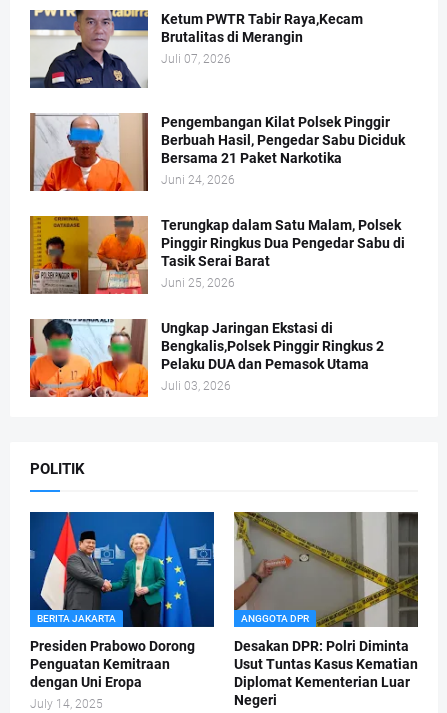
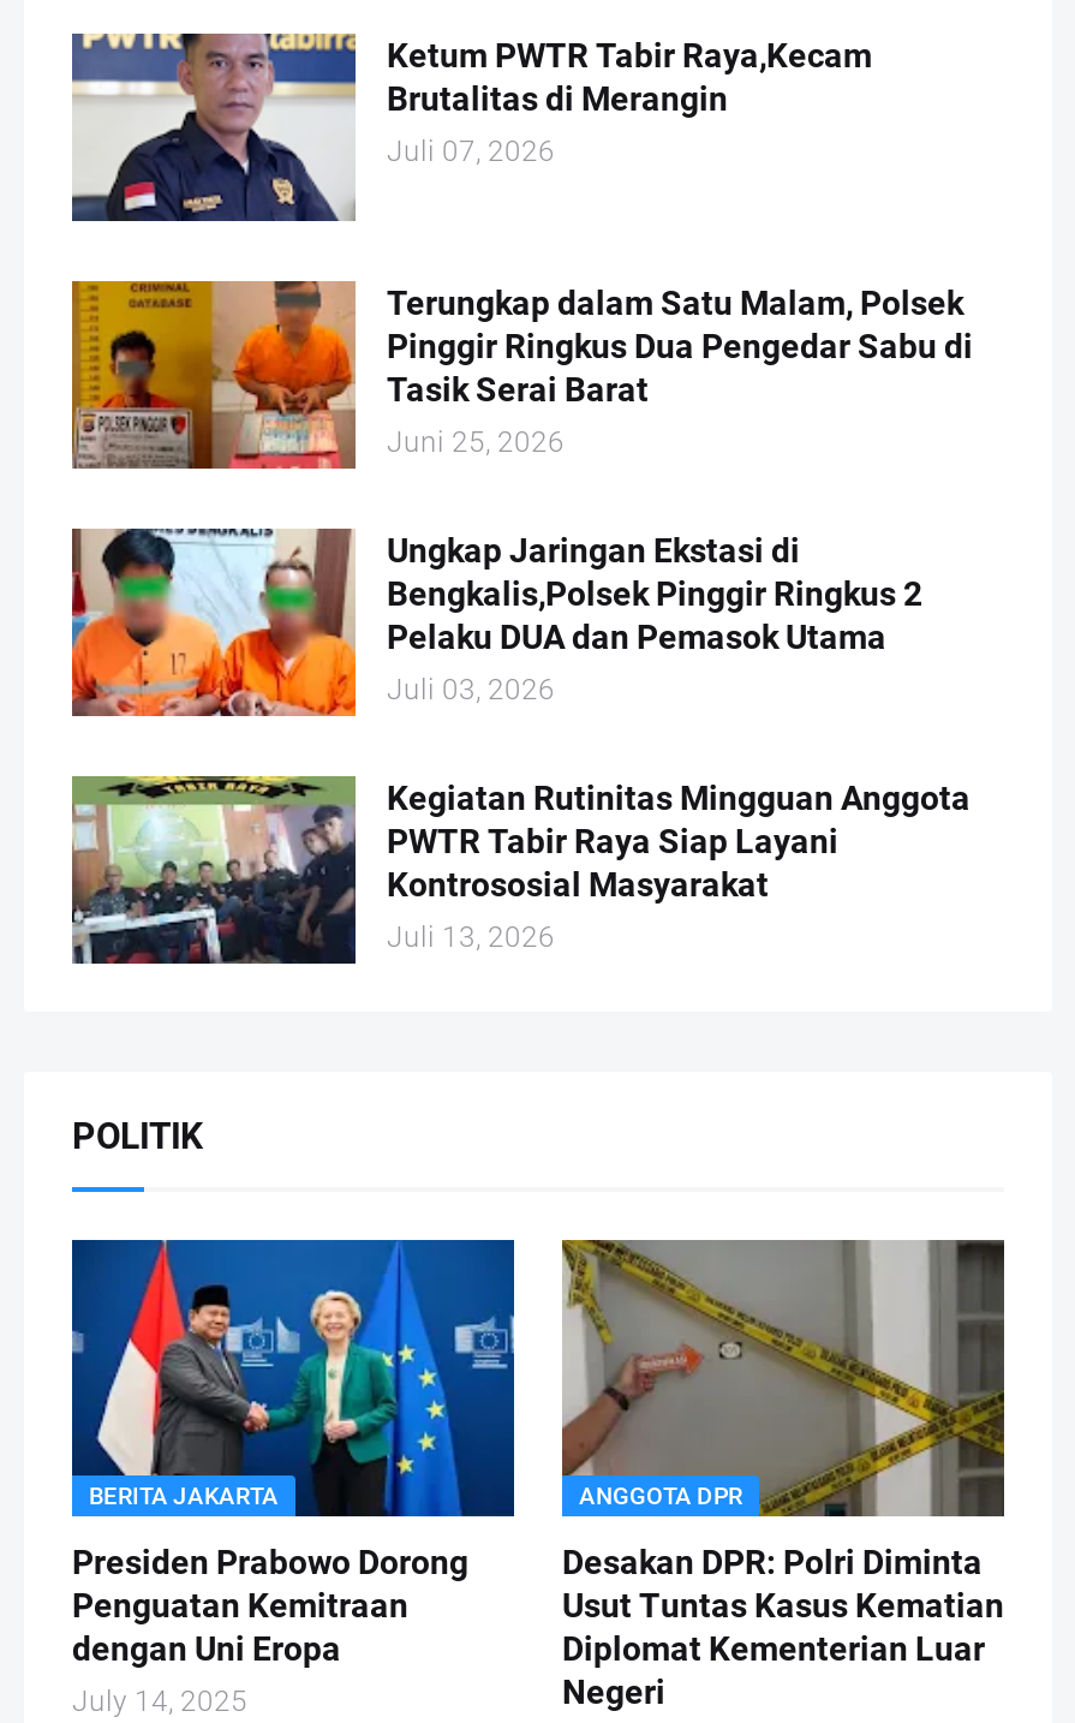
- [image]
- Pengembangan Kilat Polsek Pinggir
- Berbuah Hasil, Pengedar Sabu Diciduk
- Bersama 21 Paket Narkotika
- Juni 24, 2026

moved up: [image] | Terungkap dalam Satu Malam, Polsek | Pinggir Ringkus Dua Pengedar Sabu di | ... | Pelaku DUA dan Pemasok Utama | Juli 03, 2026

+ [image]
+ Kegiatan Rutinitas Mingguan Anggota
+ PWTR Tabir Raya Siap Layani
+ Kontrososial Masyarakat
+ Juli 13, 2026
